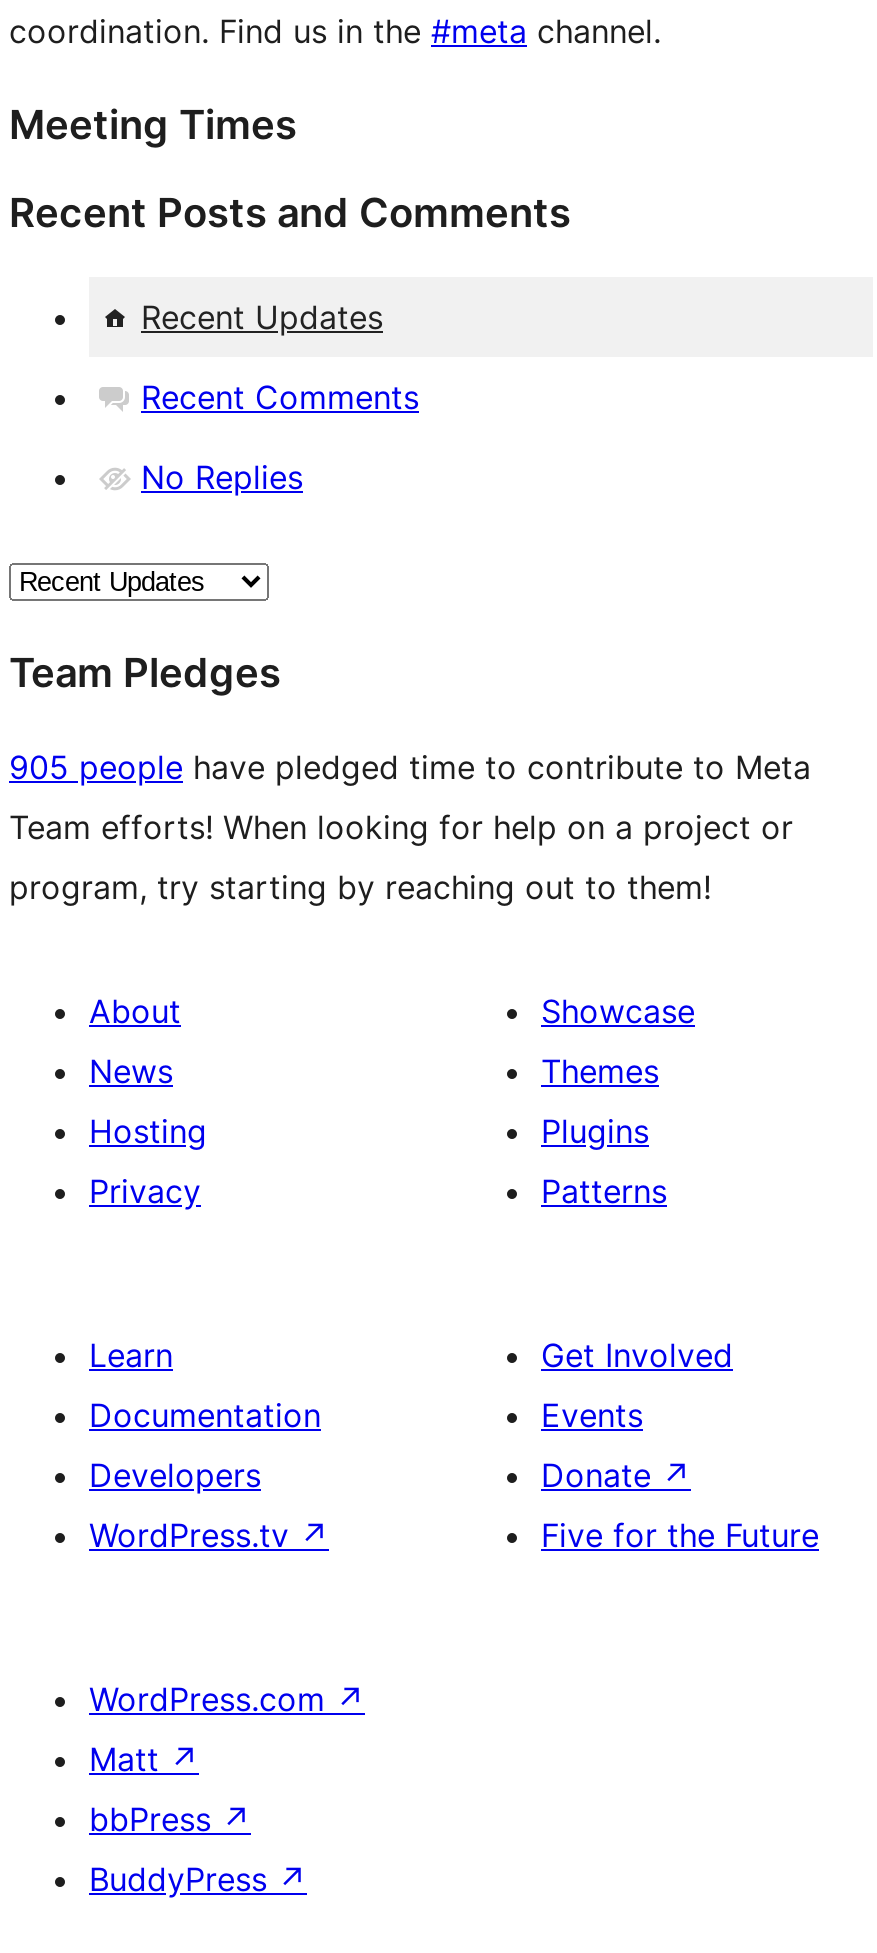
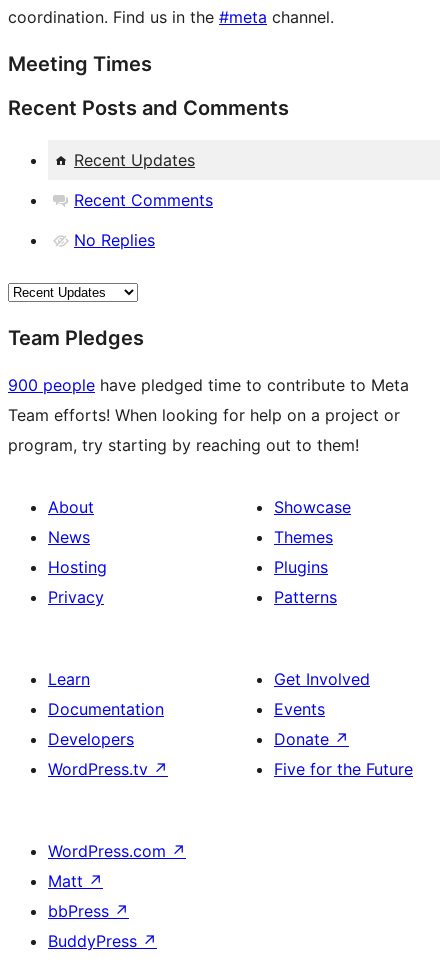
- 905 people have pledged time to contribute to Meta
+ 900 people have pledged time to contribute to Meta
